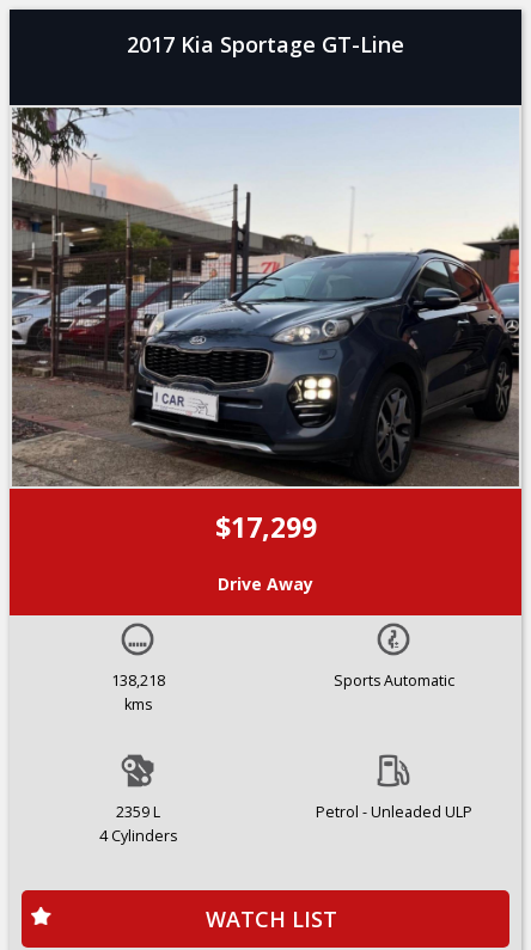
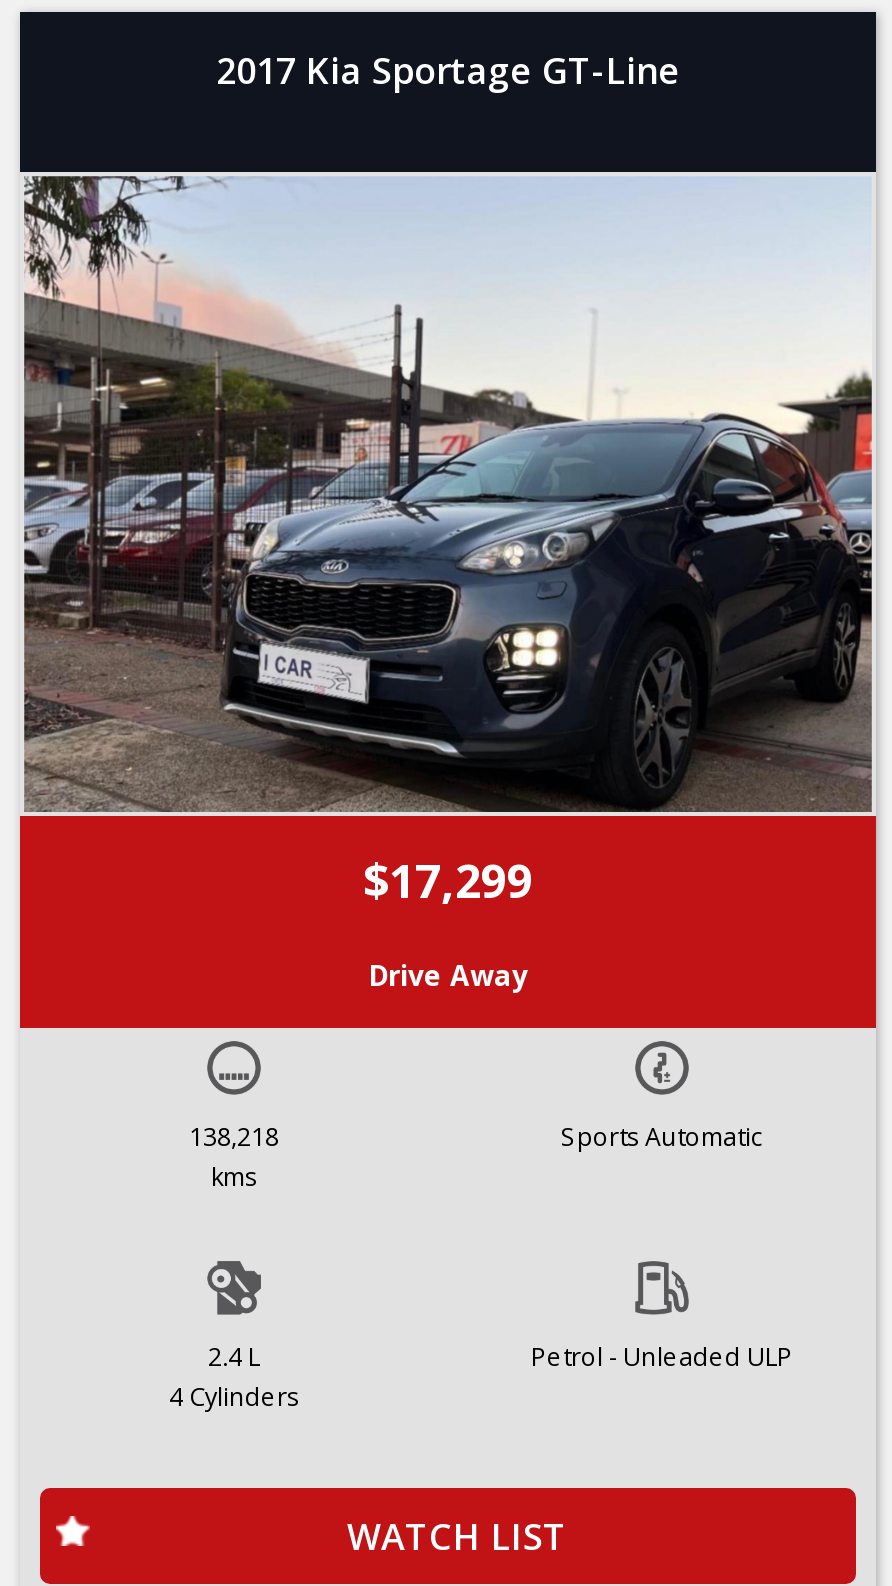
- 2359 L
+ 2.4 L
